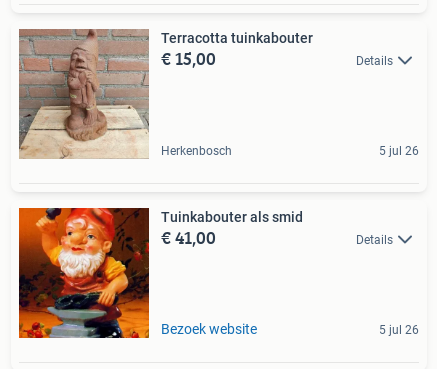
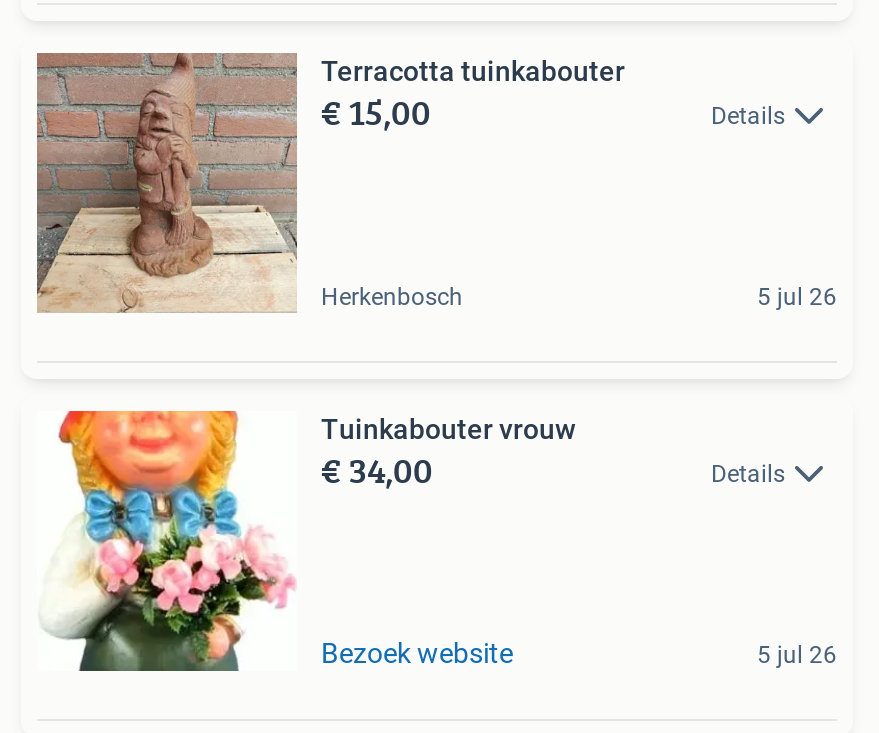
- [image]
- Tuinkabouter als smid
- € 41,00
+ [image]
+ Tuinkabouter vrouw
+ € 34,00
